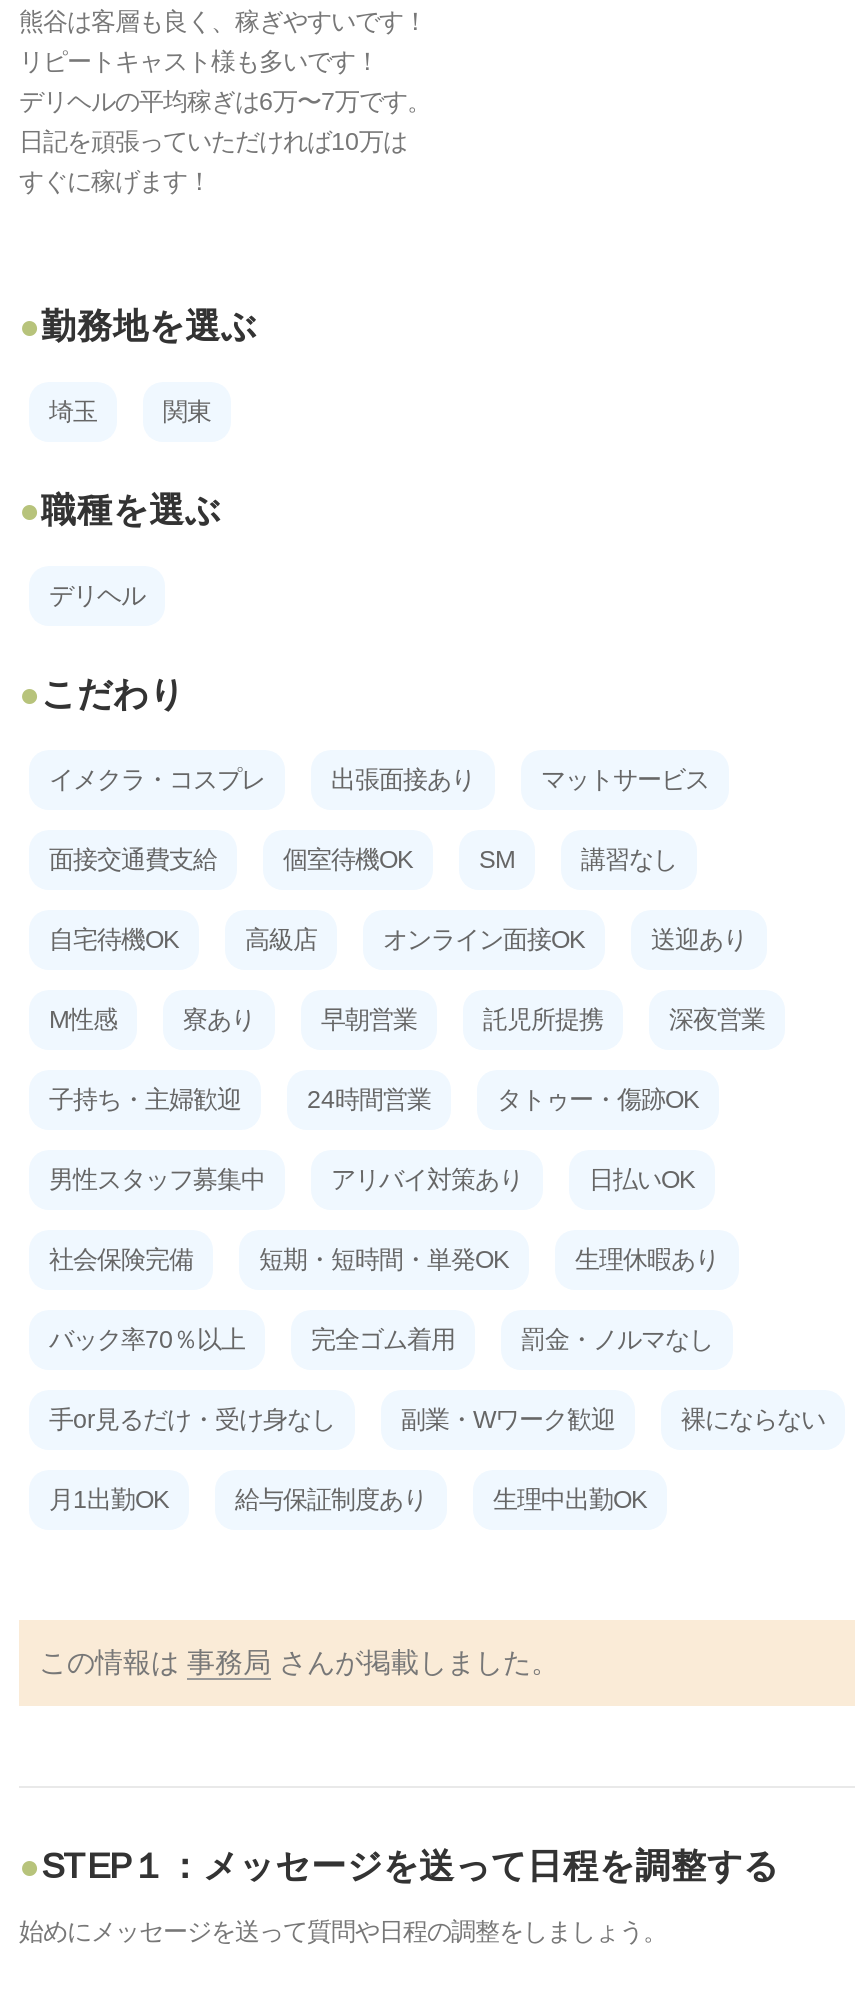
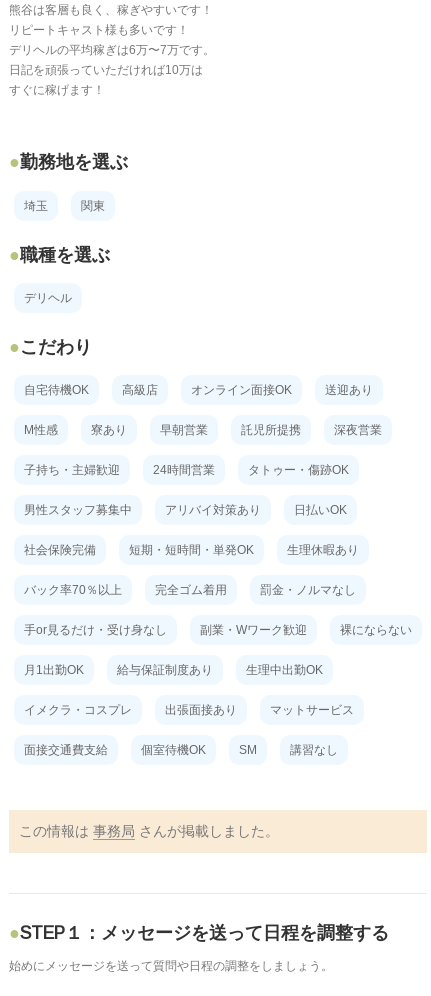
moved down: イメクラ・コスプレ | 出張面接あり | マットサービス | 面接交通費支給 | 個室待機OK | SM | 講習なし

moved up: 自宅待機OK | 高級店 | オンライン面接OK | ... | 給与保証制度あり | 生理中出勤OK
